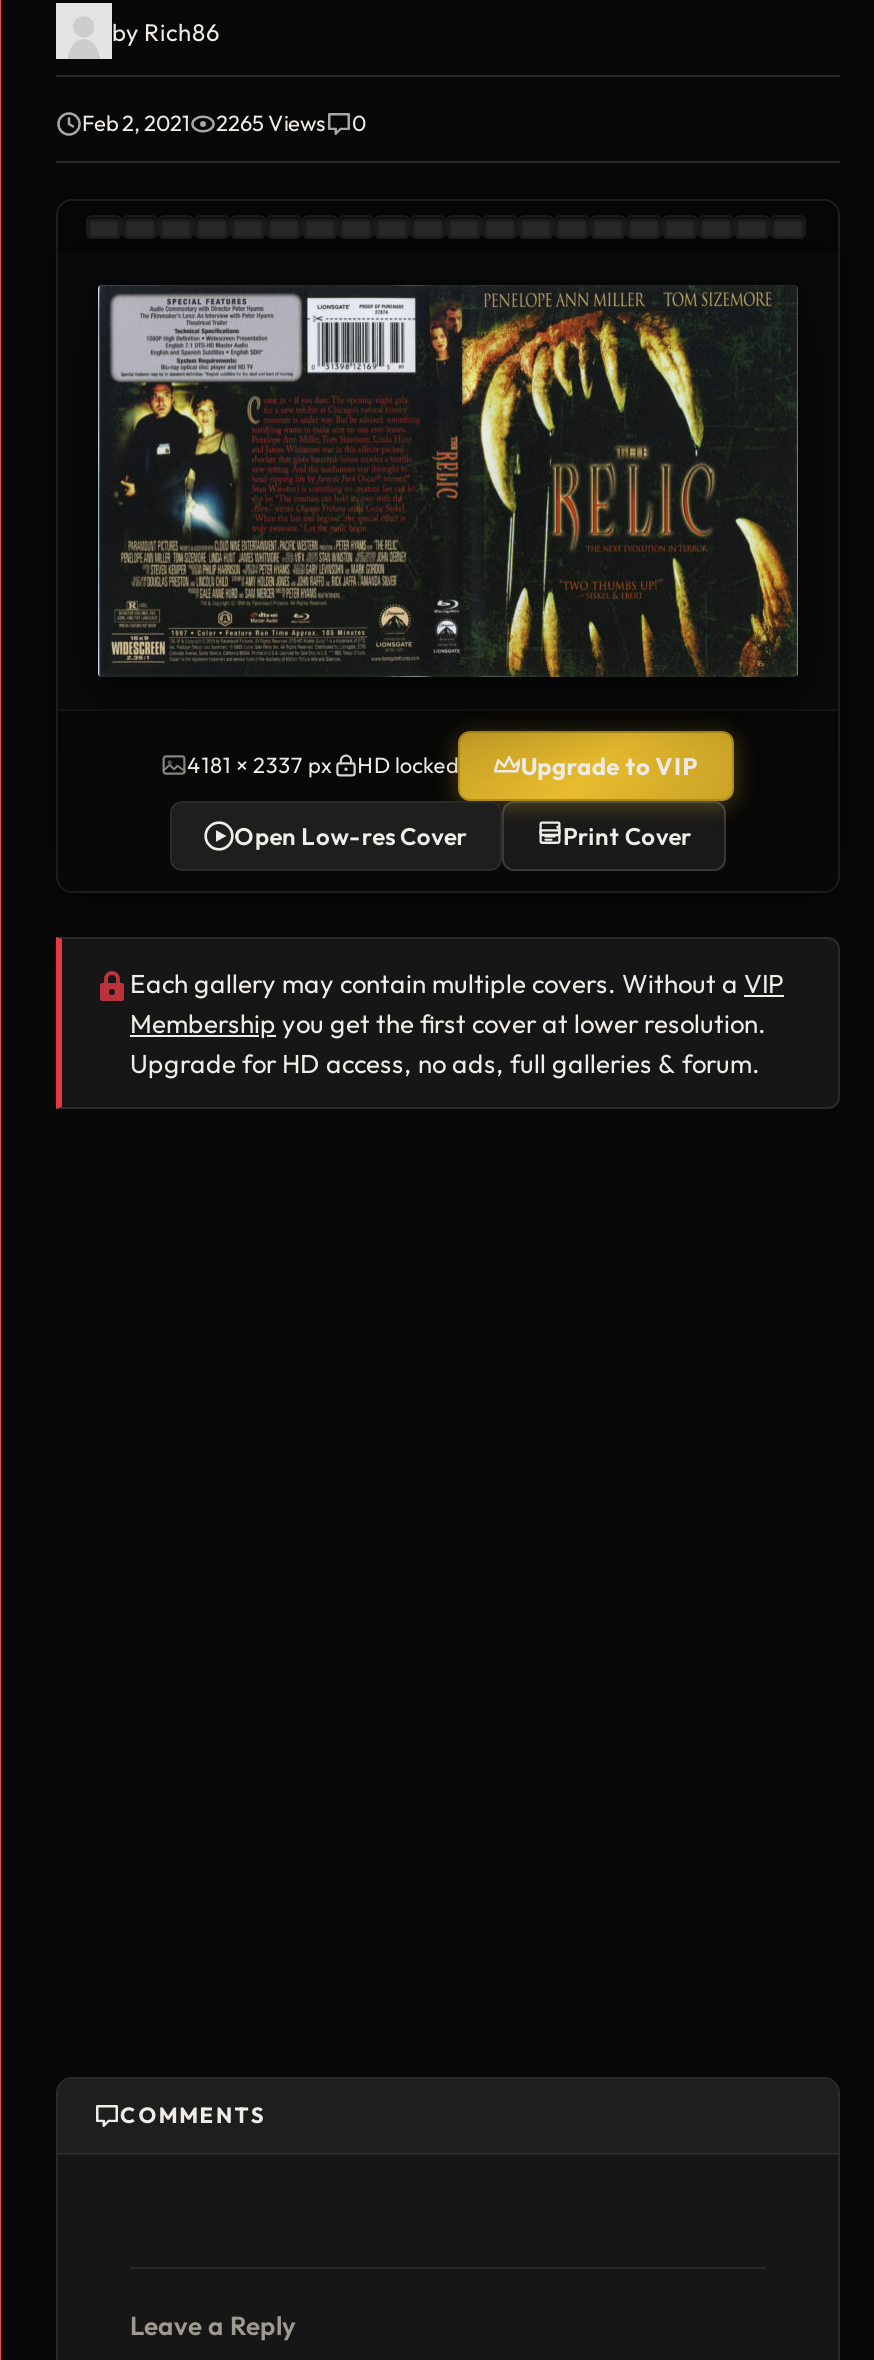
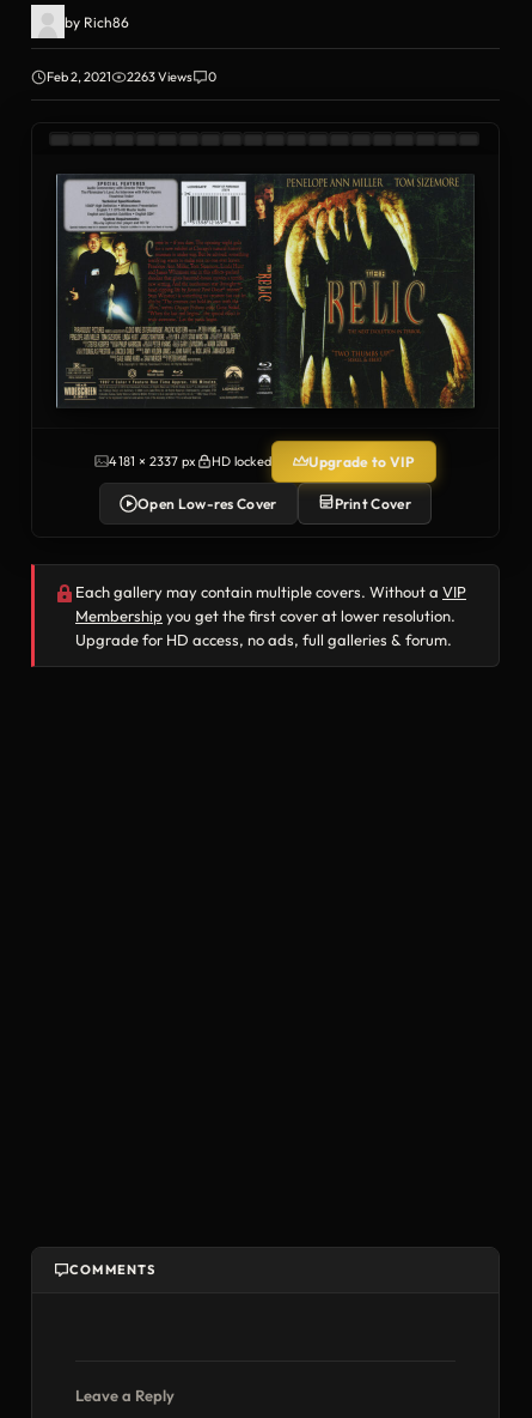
- 2265 Views
+ 2263 Views
